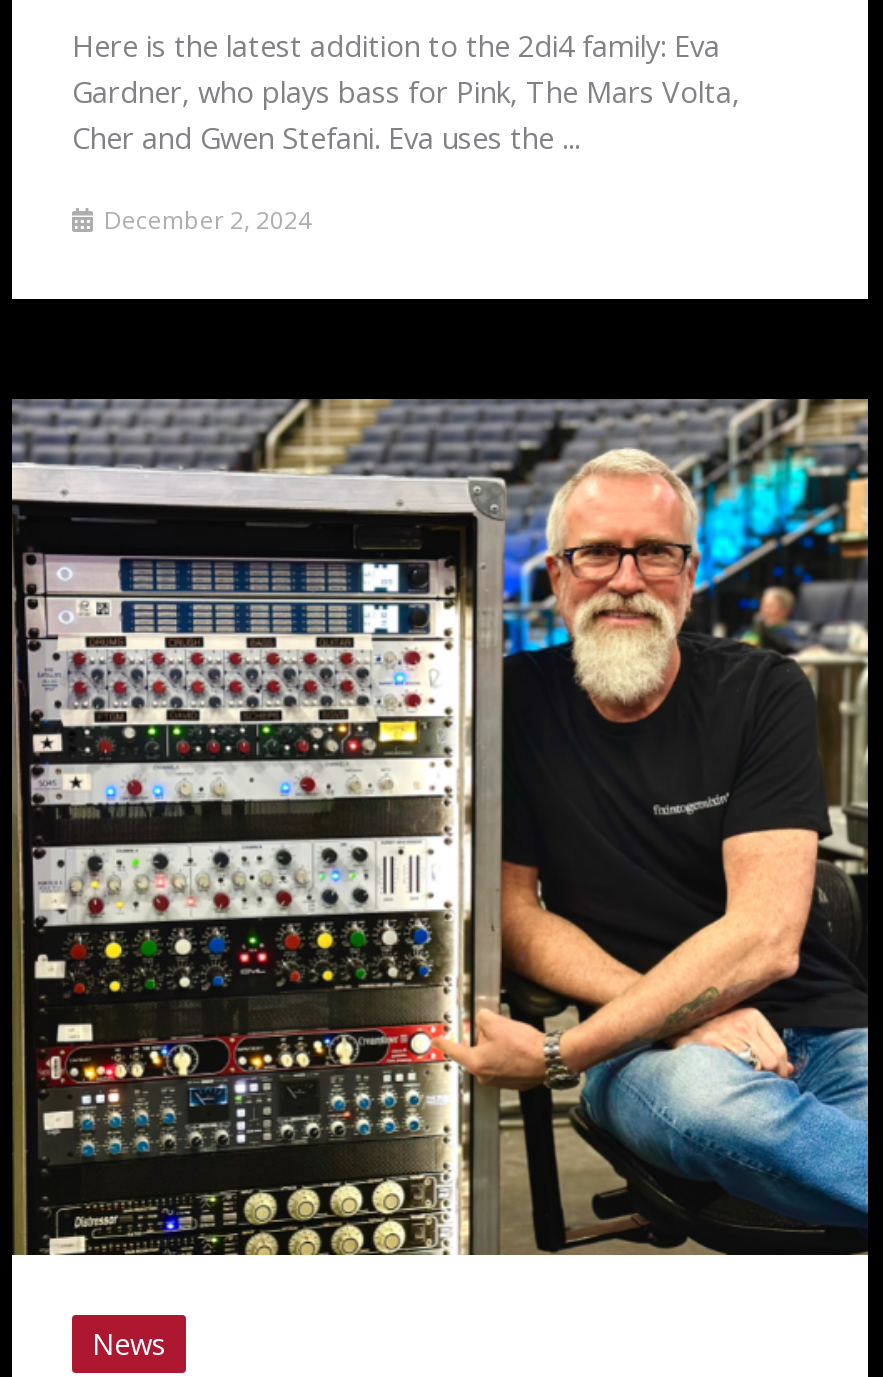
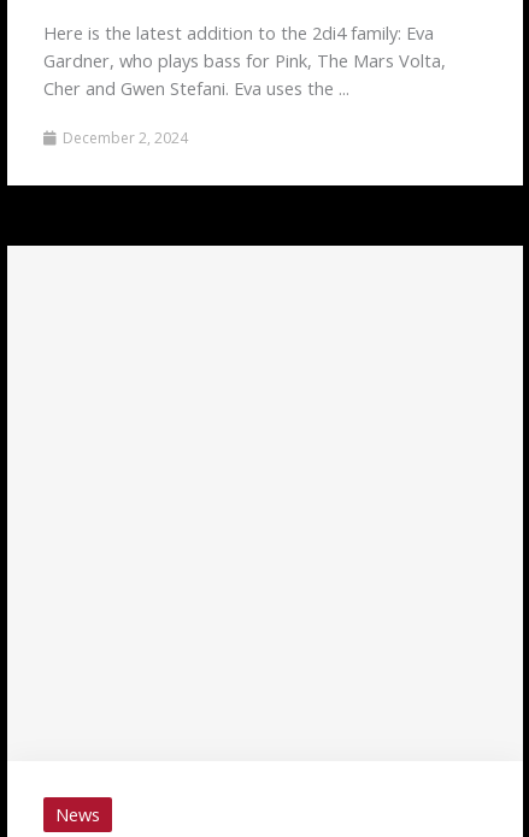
- [image]
